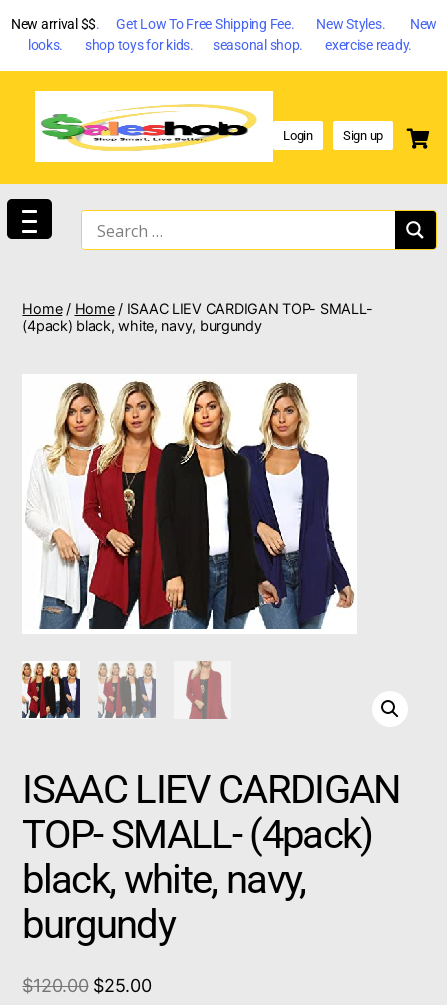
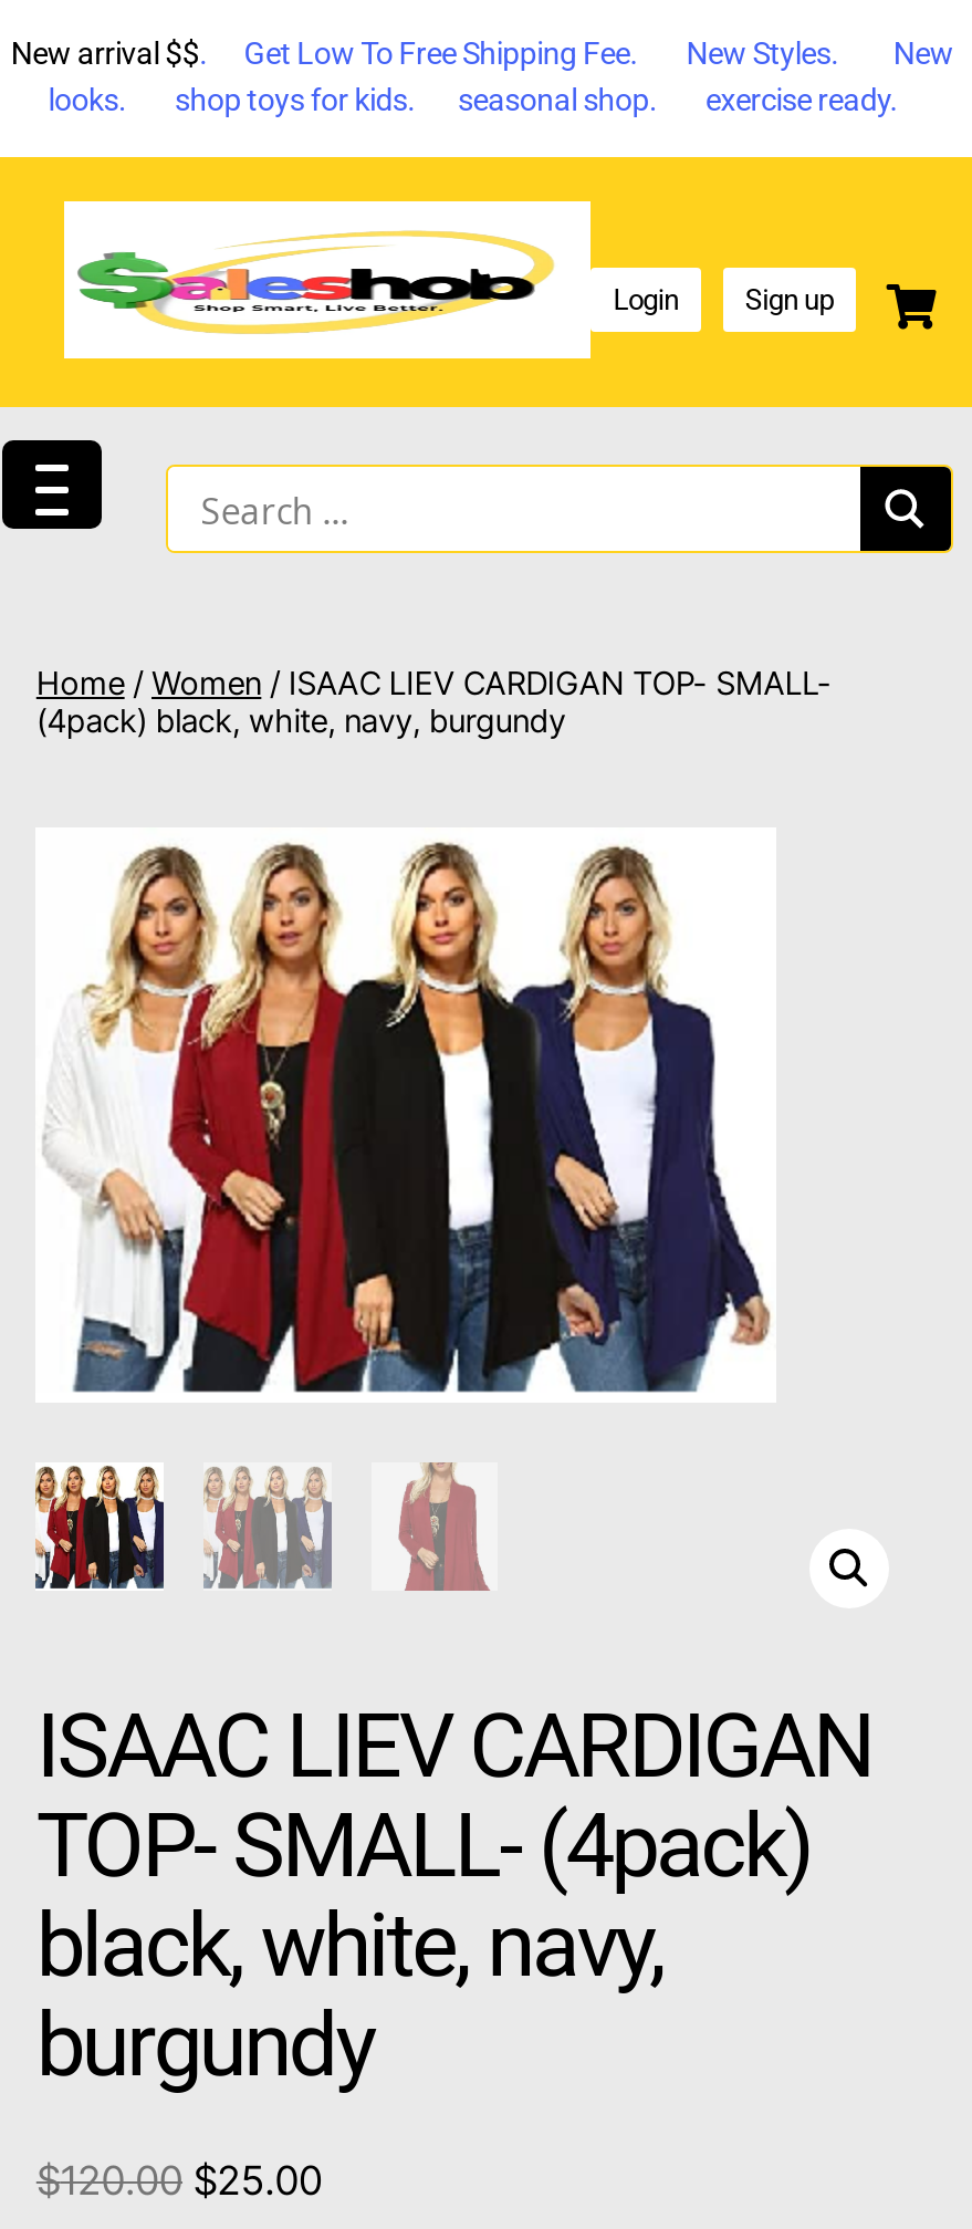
- Home / Home / ISAAC LIEV CARDIGAN TOP- SMALL-
+ Home / Women / ISAAC LIEV CARDIGAN TOP- SMALL-
